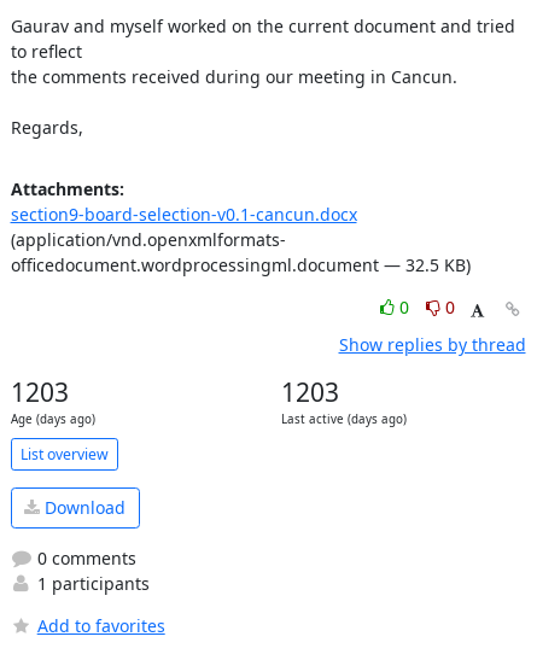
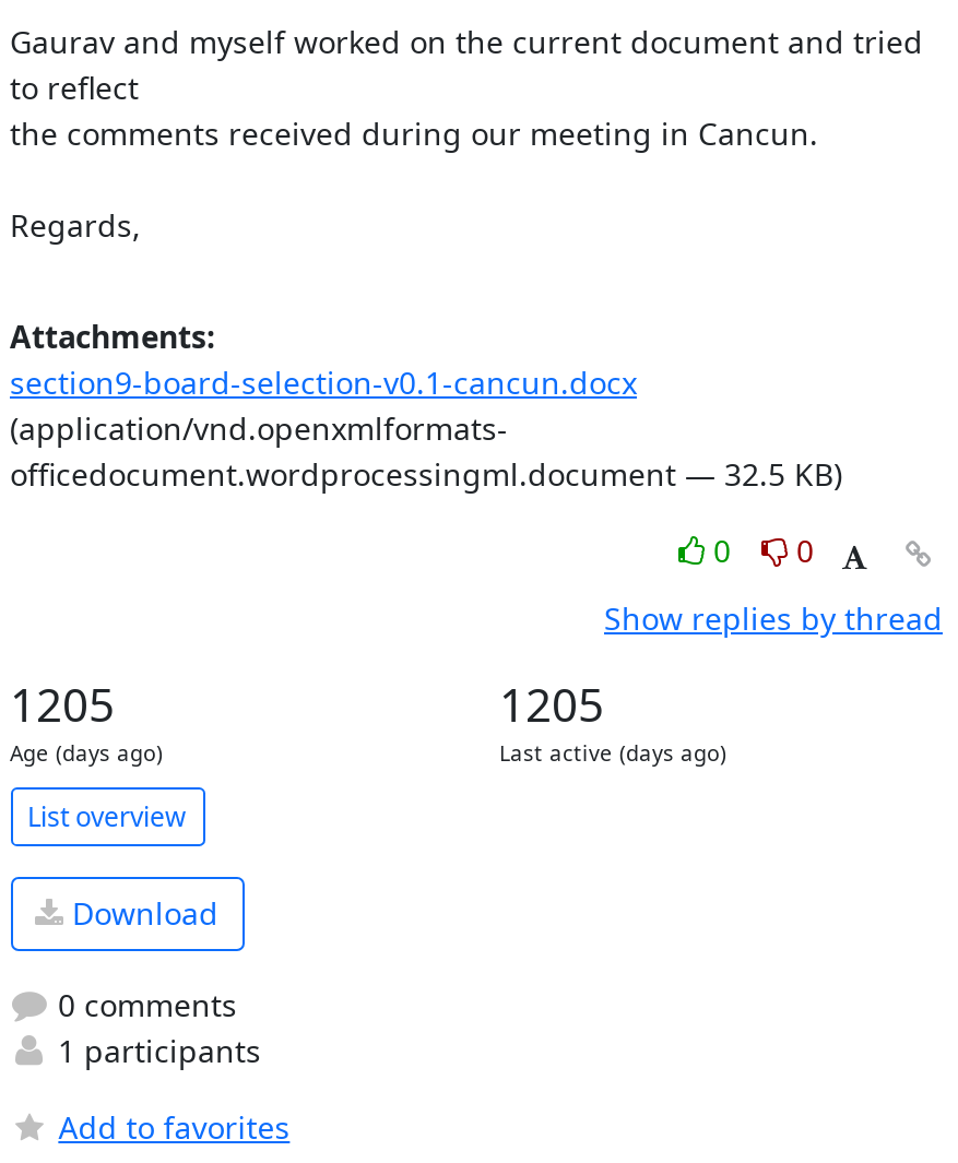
- 1203
+ 1205

- 1203
+ 1205
